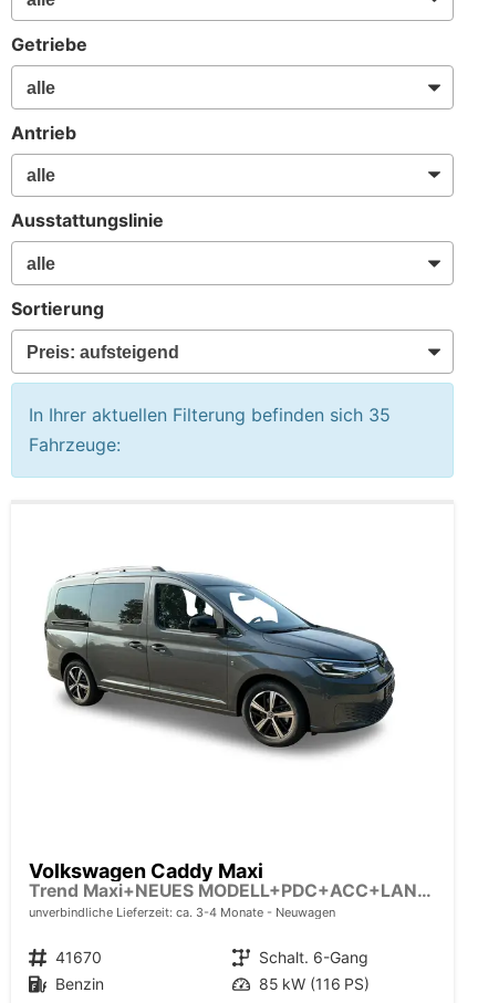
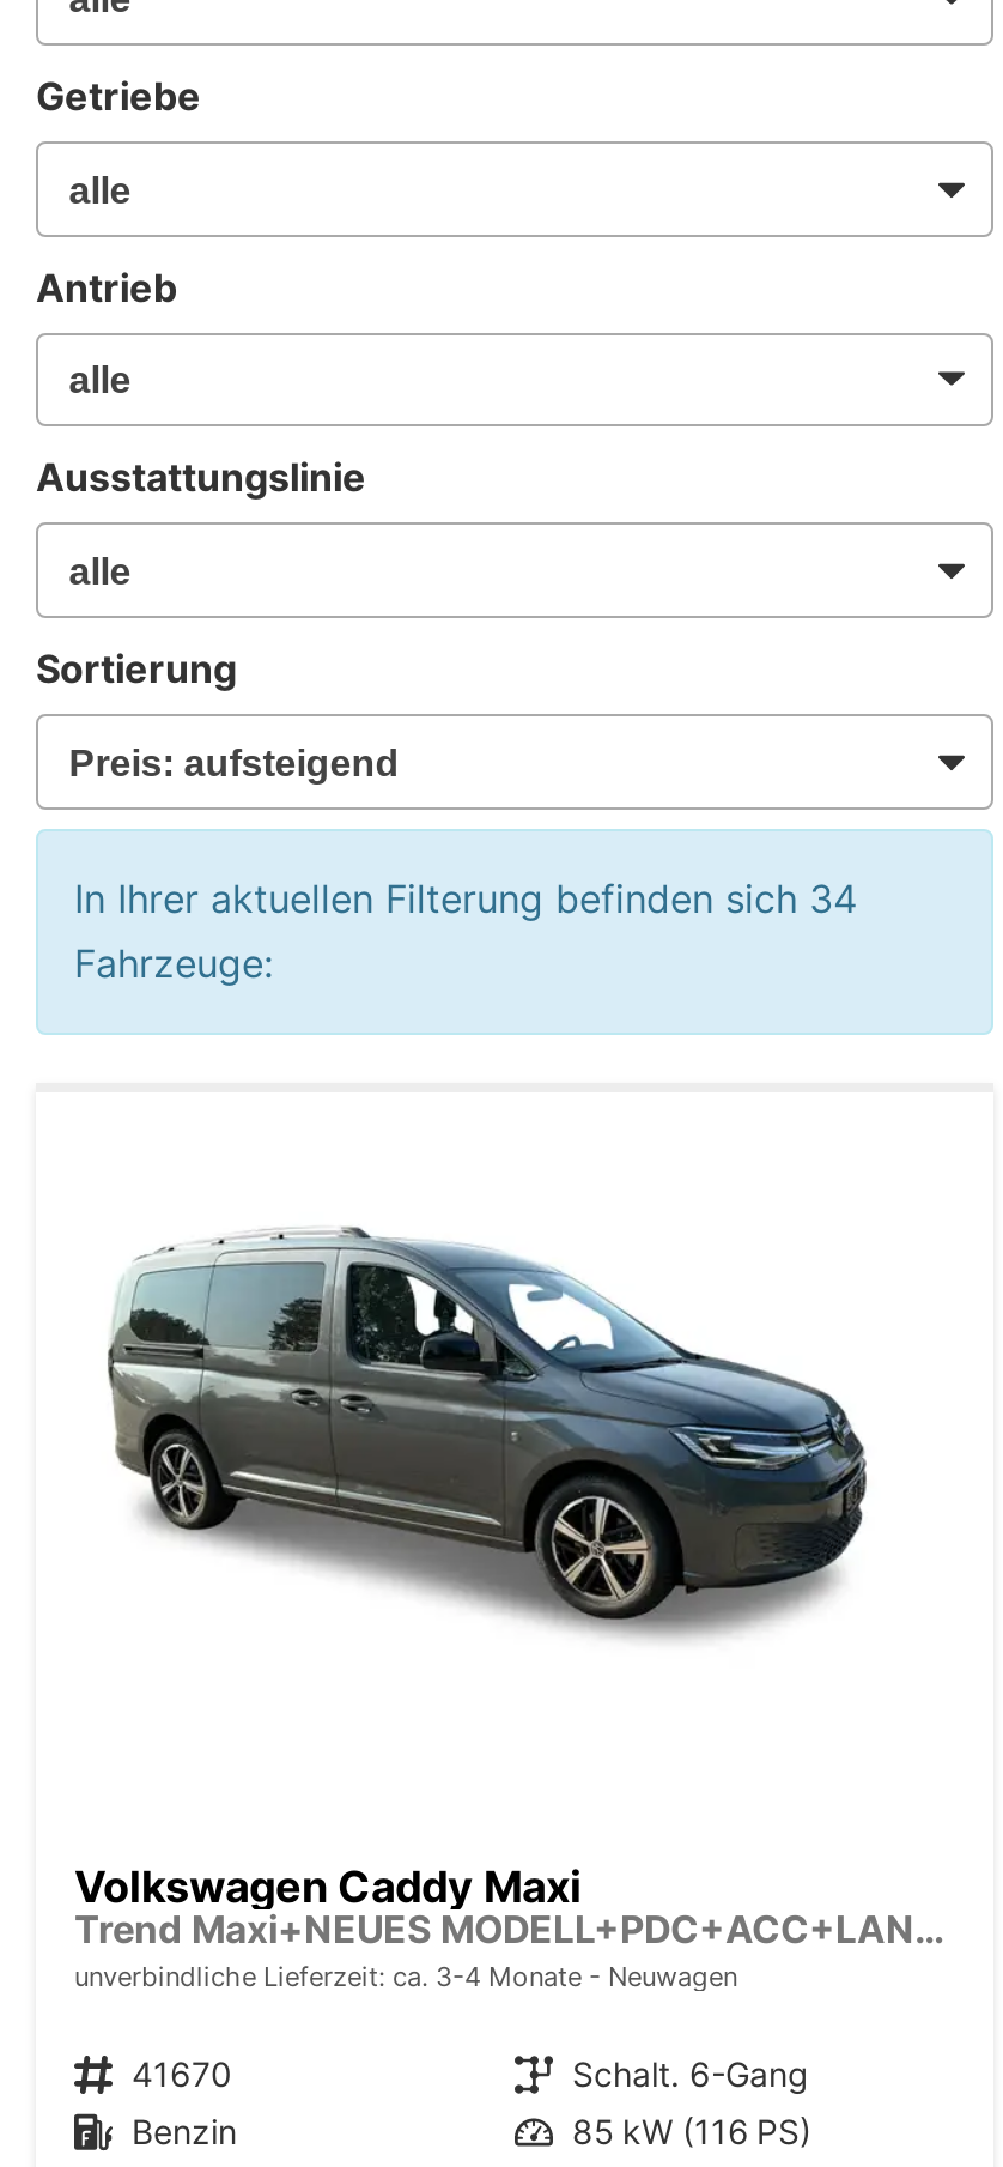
- In Ihrer aktuellen Filterung befinden sich 35
+ In Ihrer aktuellen Filterung befinden sich 34
